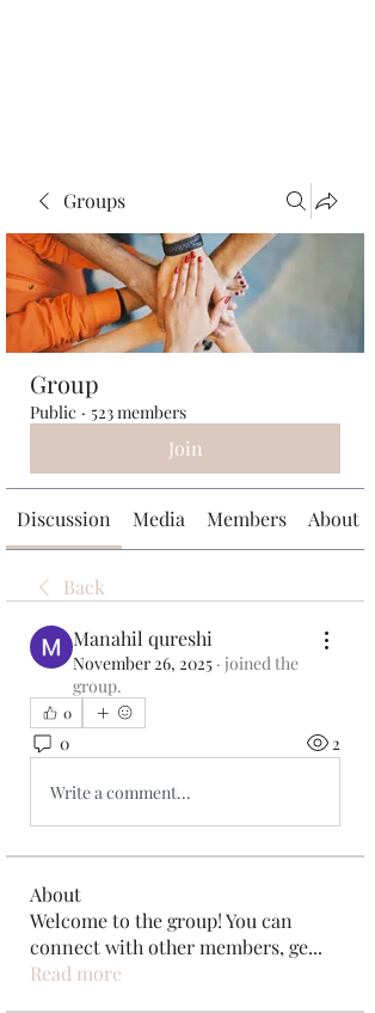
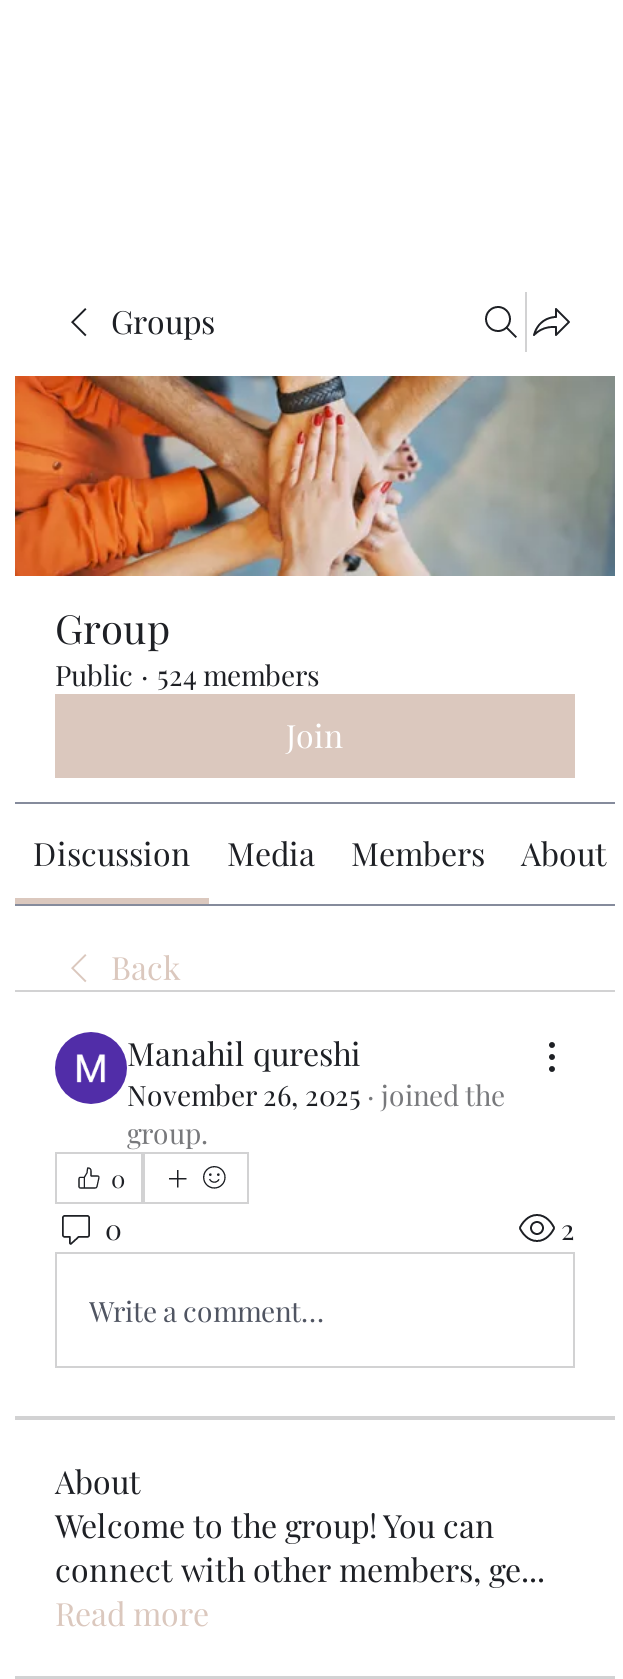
- Public · 523 members
+ Public · 524 members
